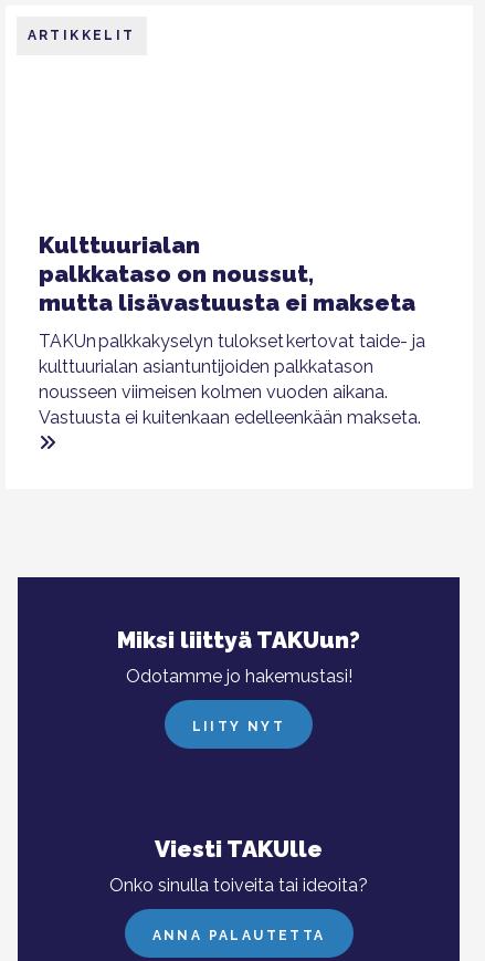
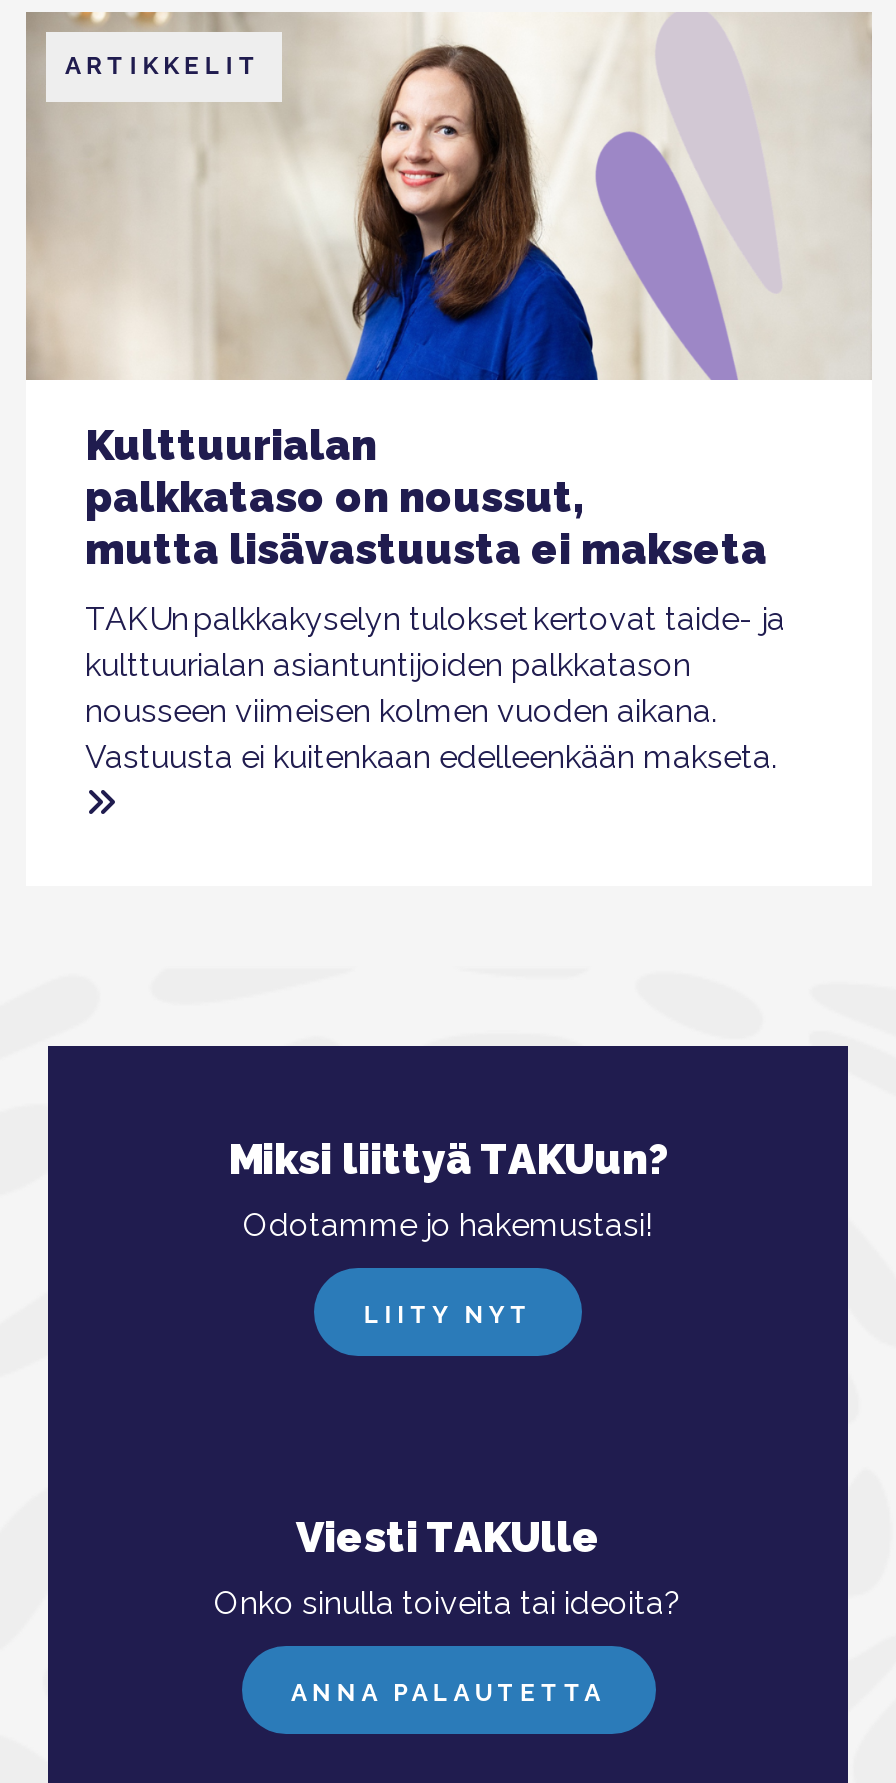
+ [image]
